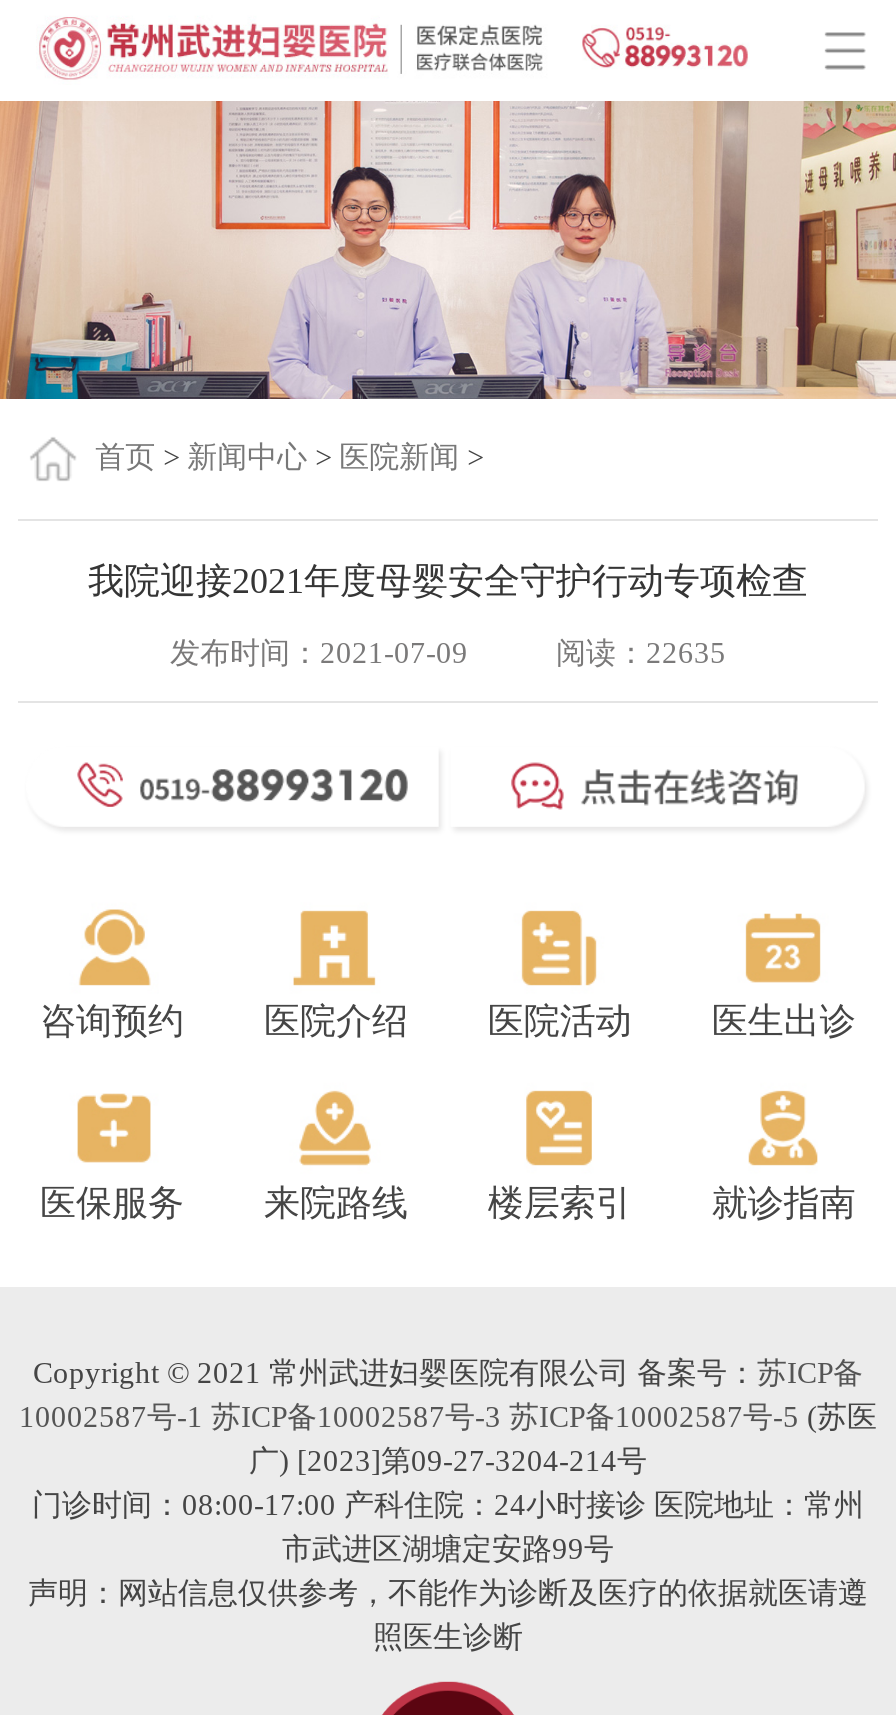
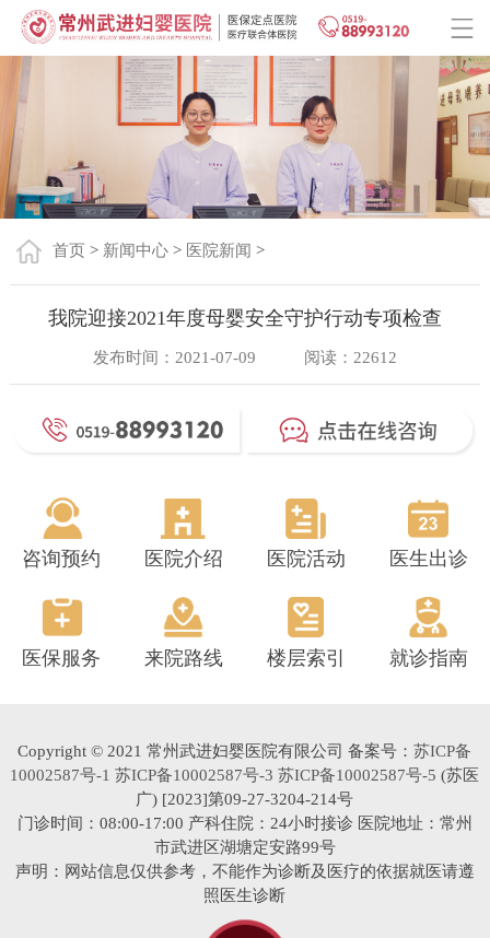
- 阅读：22635
+ 阅读：22612
